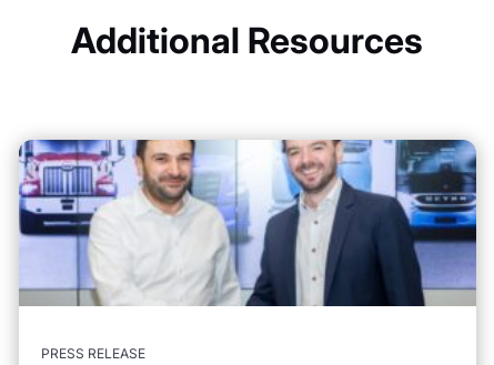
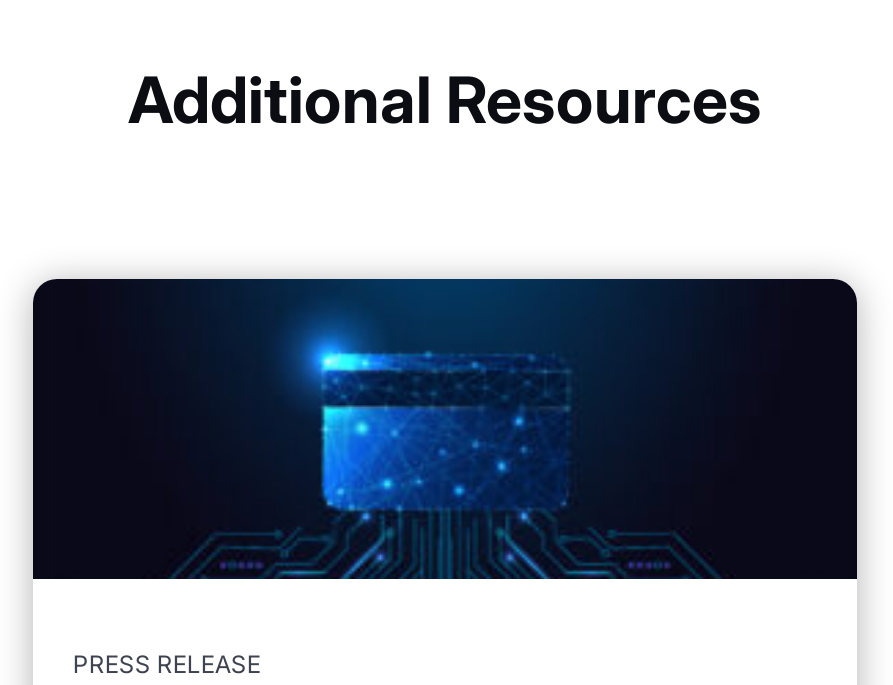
- [image]
+ [image]
